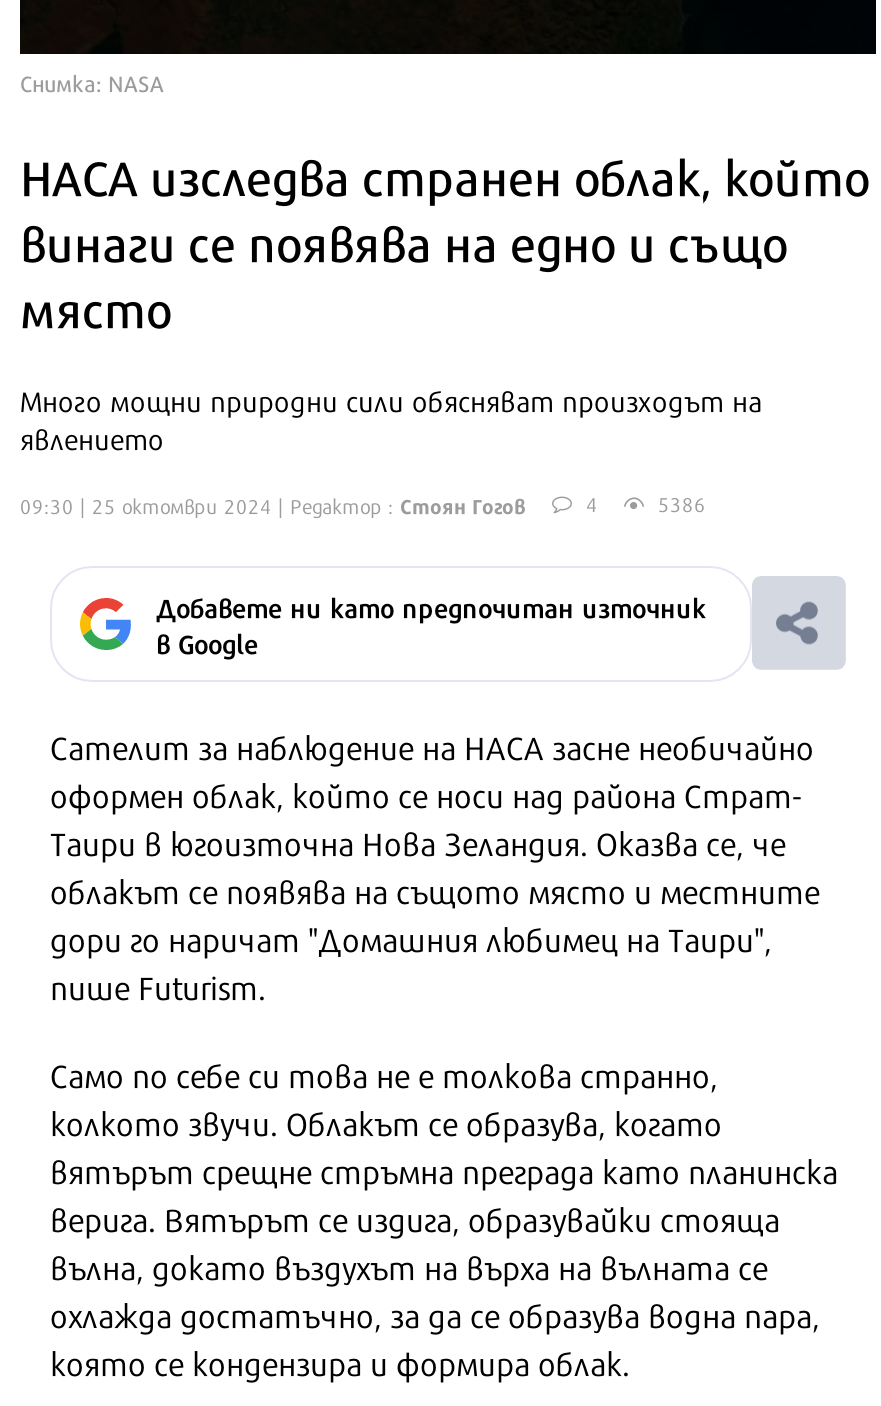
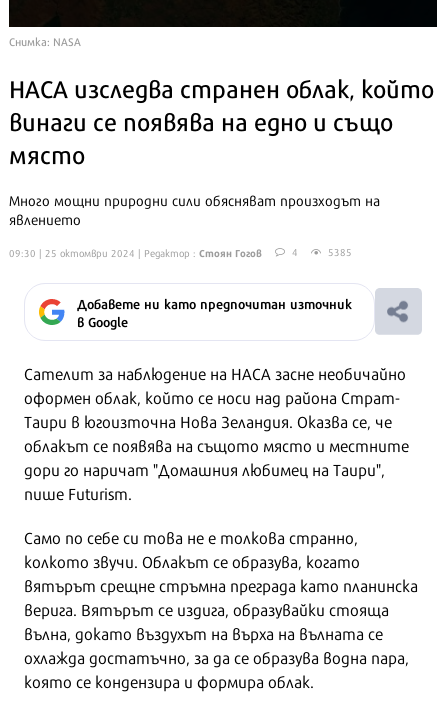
- 5386
+ 5385
